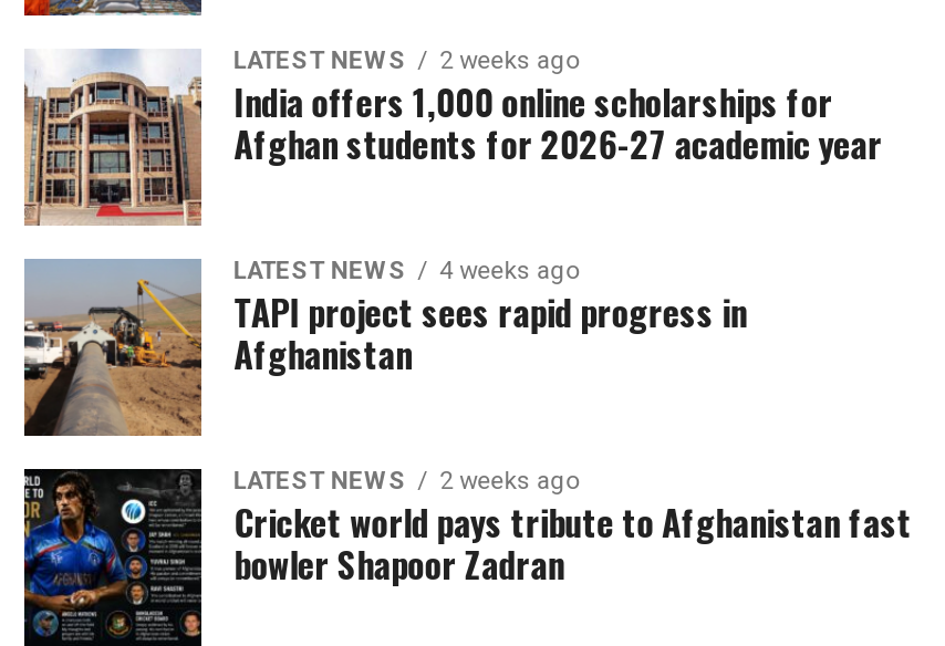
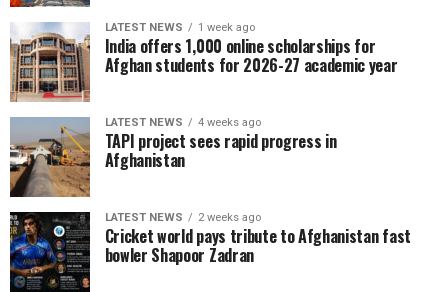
- LATEST NEWS 2 weeks ago
+ LATEST NEWS 1 week ago
